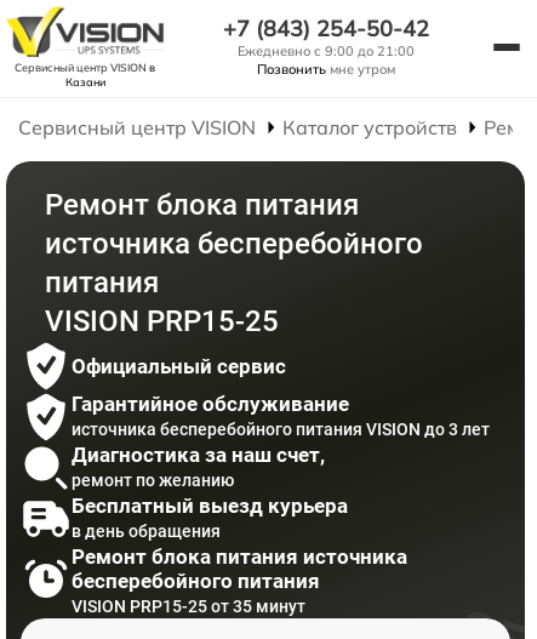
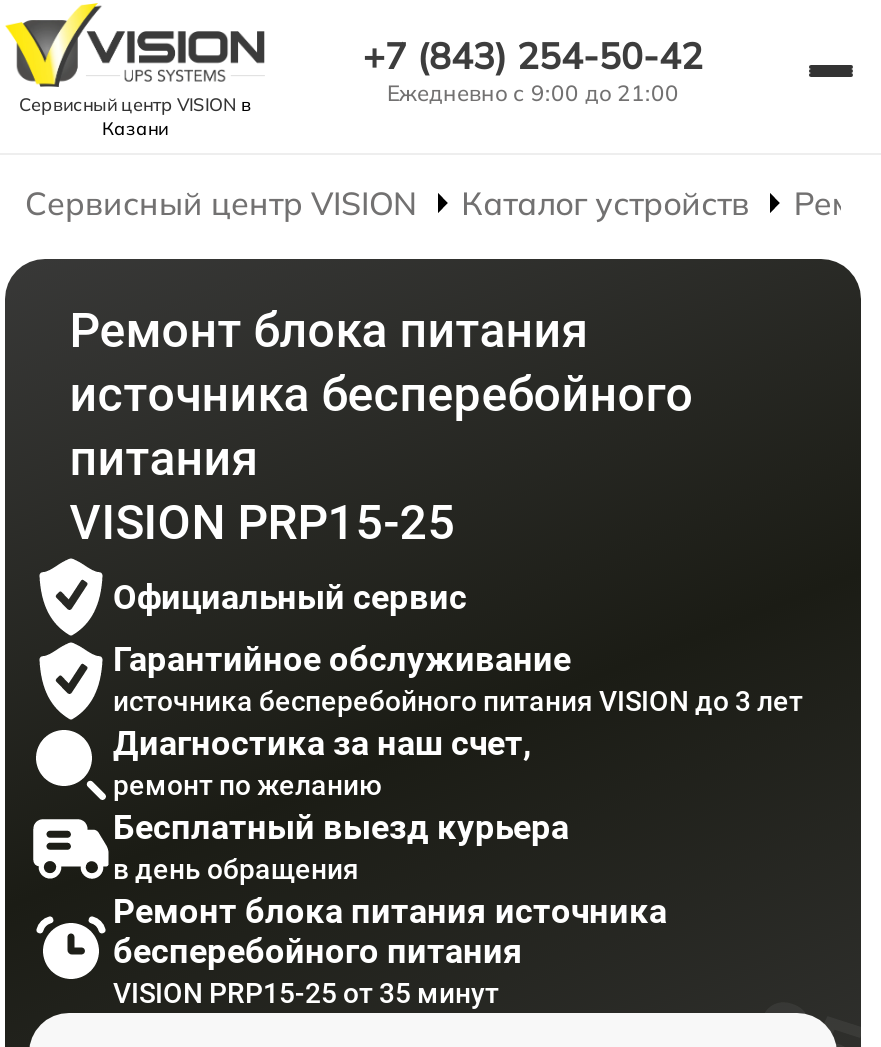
- Позвонить мне утром
